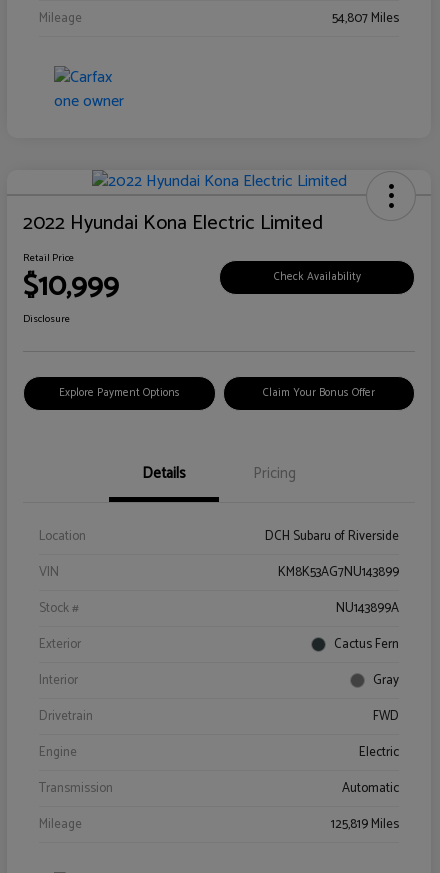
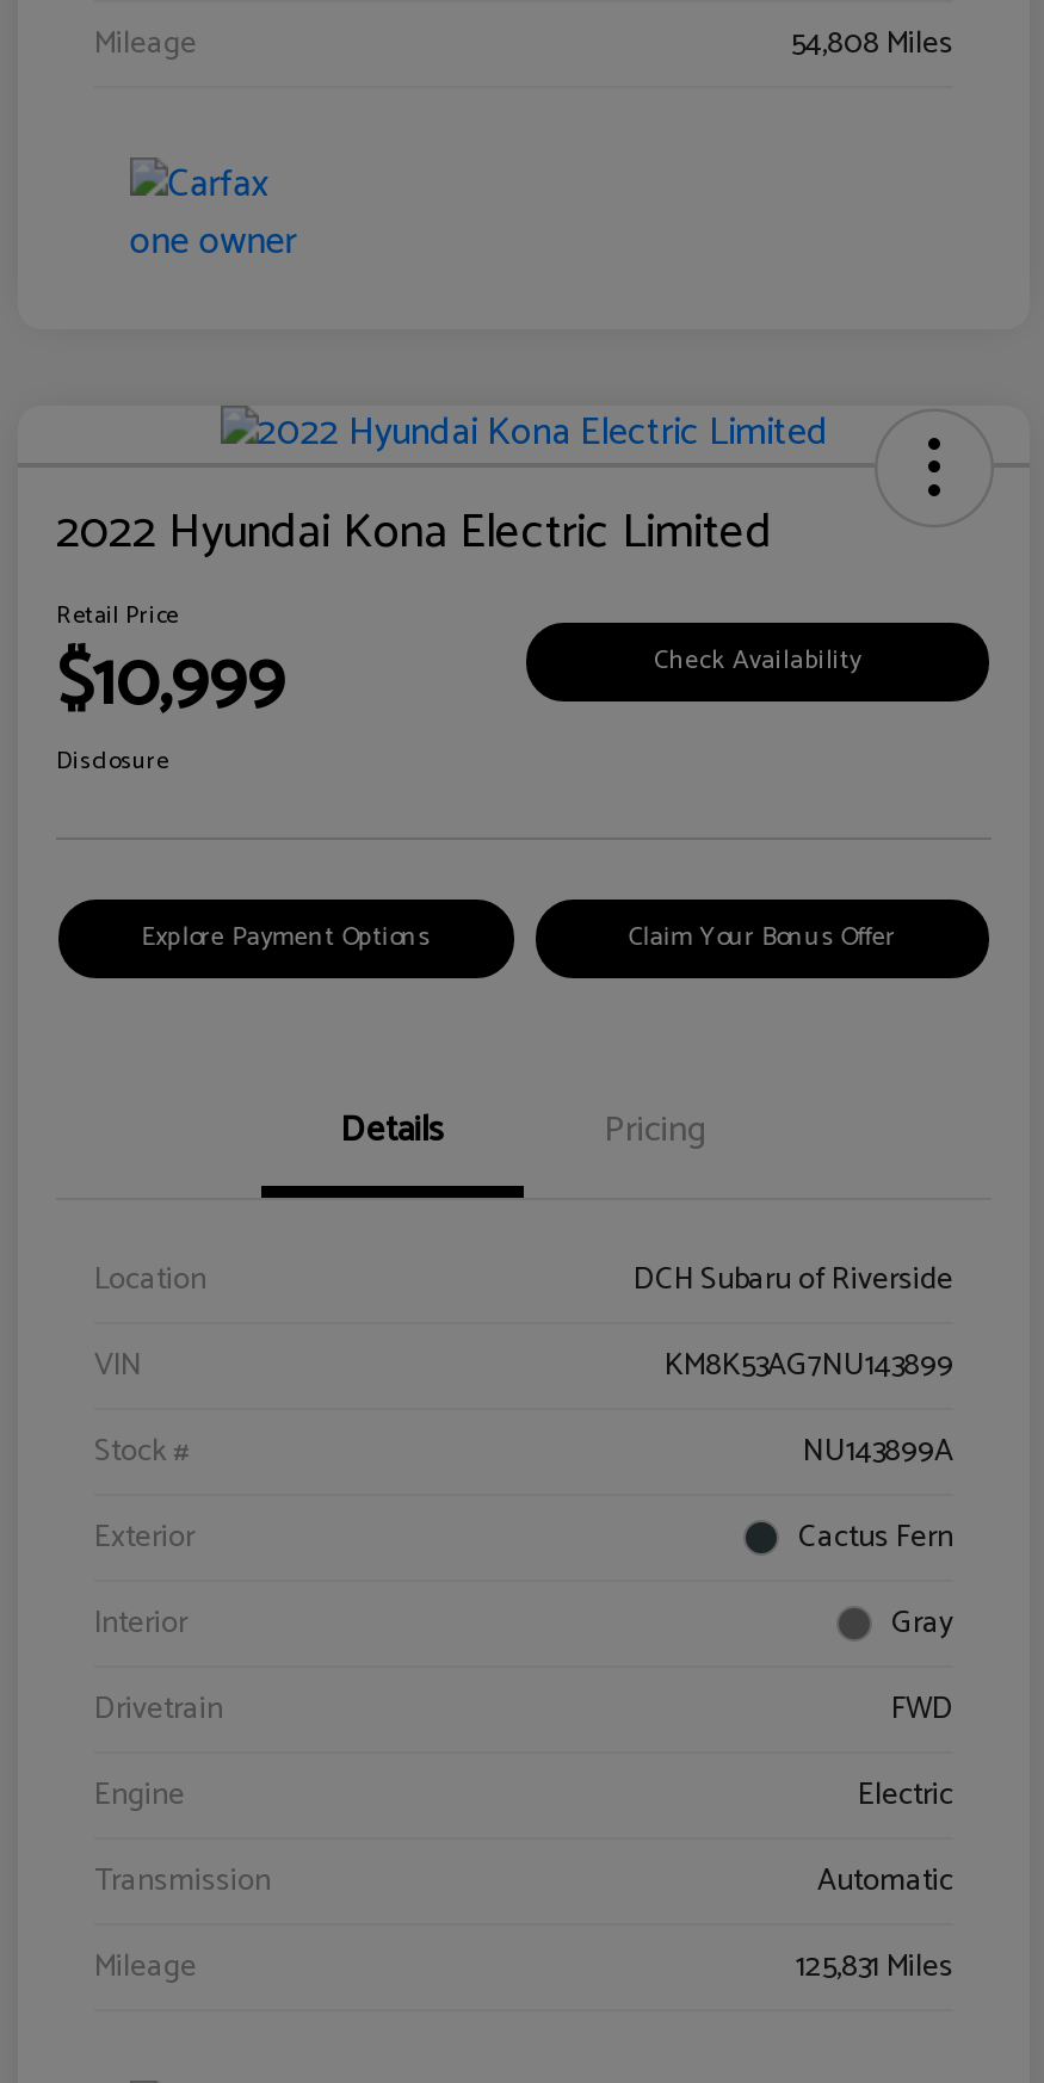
- 54,807 Miles
+ 54,808 Miles

- 125,819 Miles
+ 125,831 Miles
